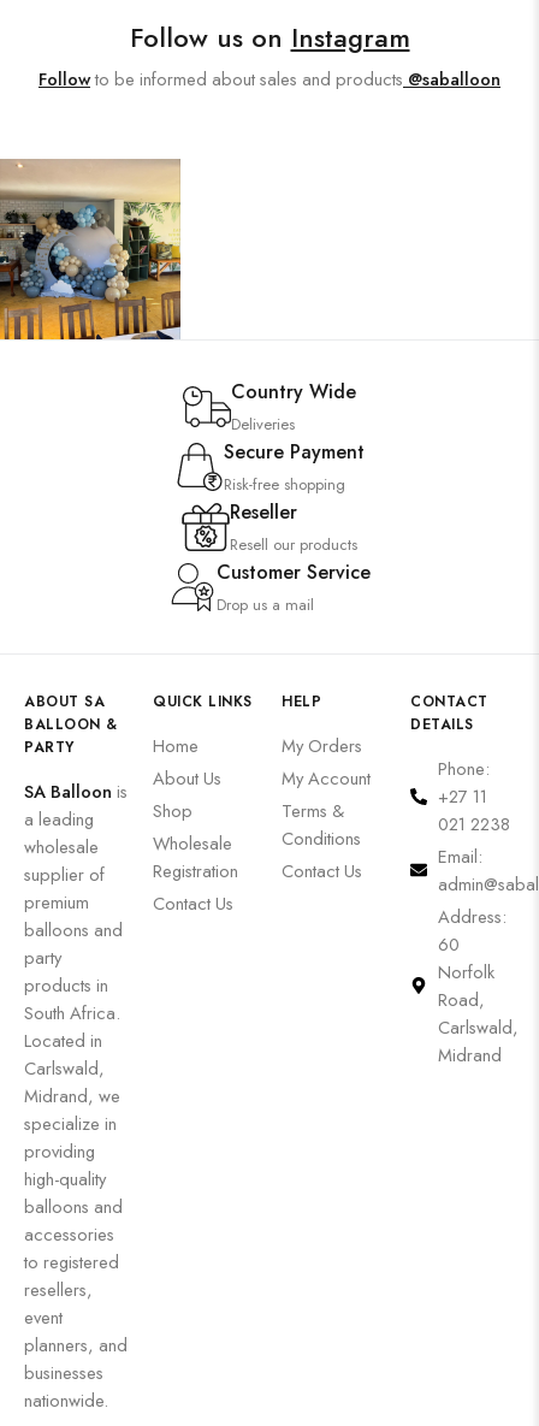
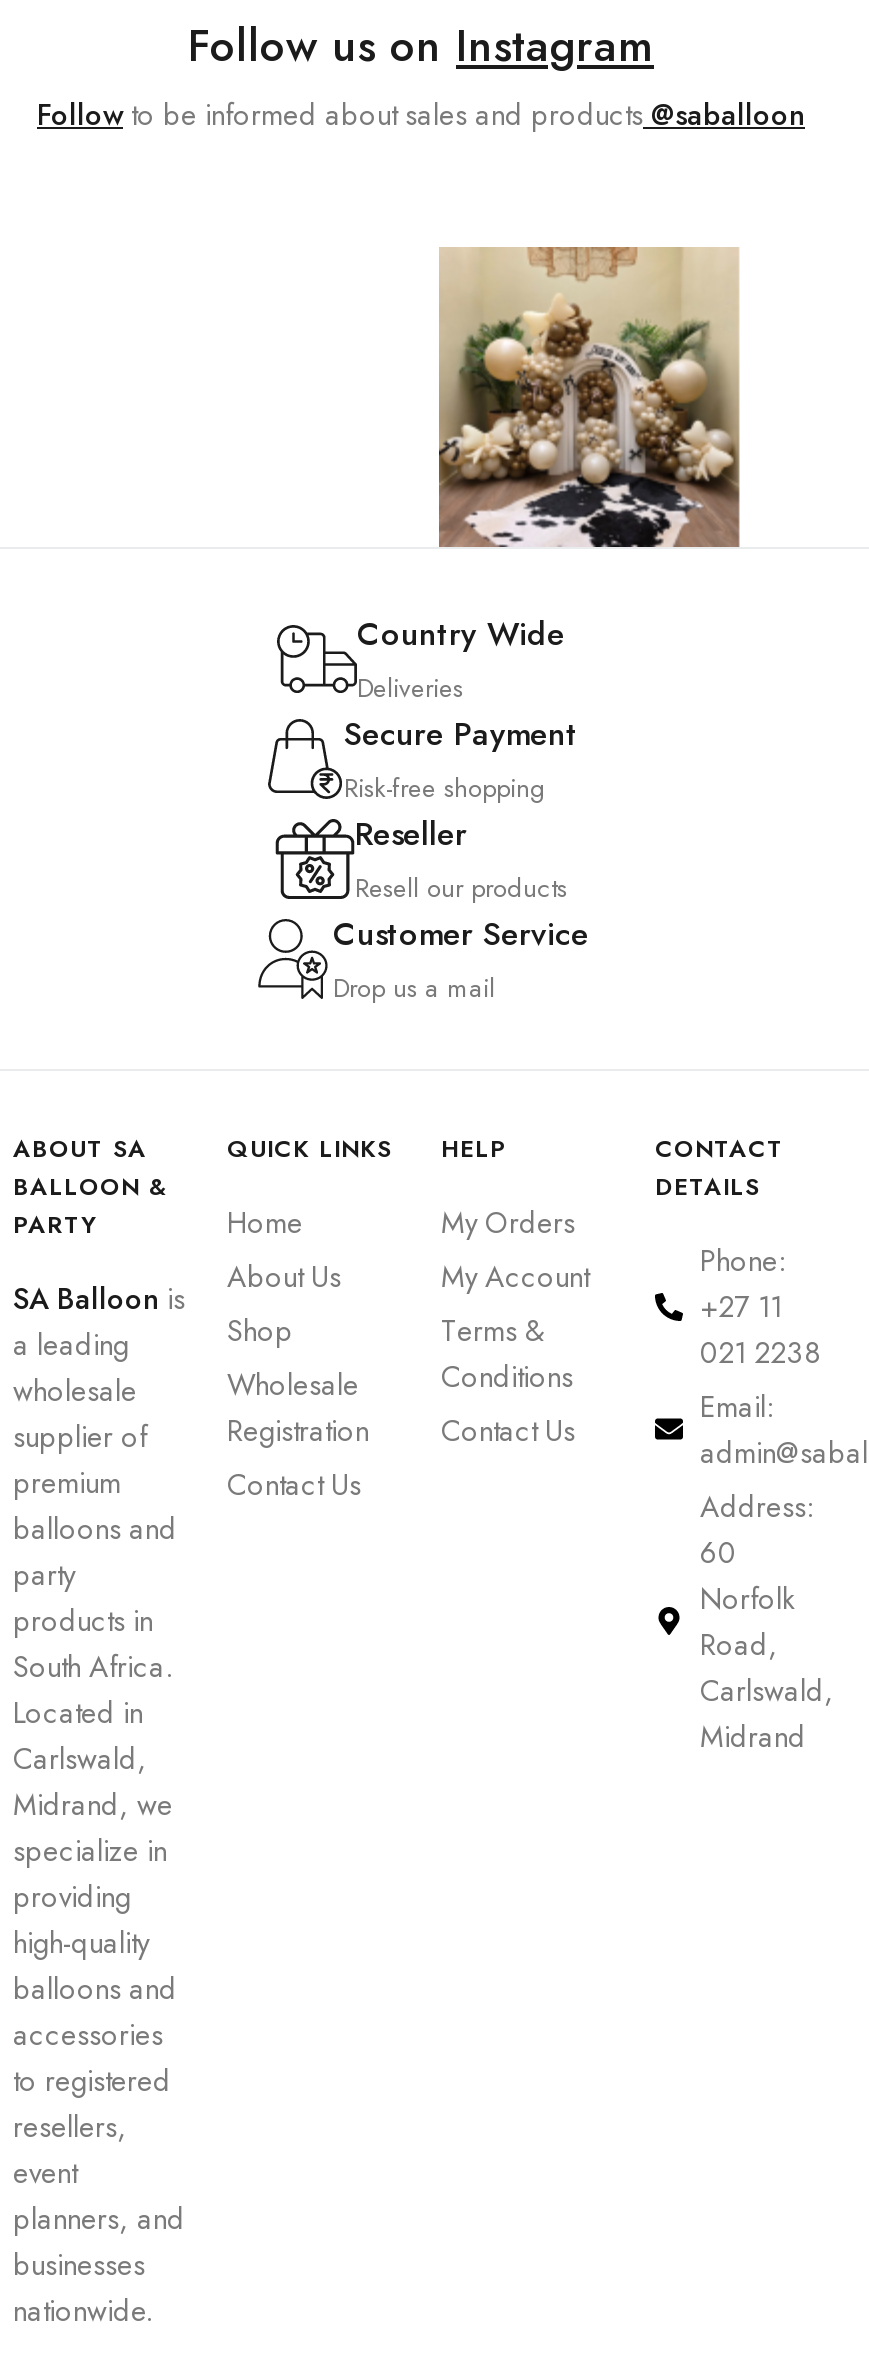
+ [image]

- [image]
